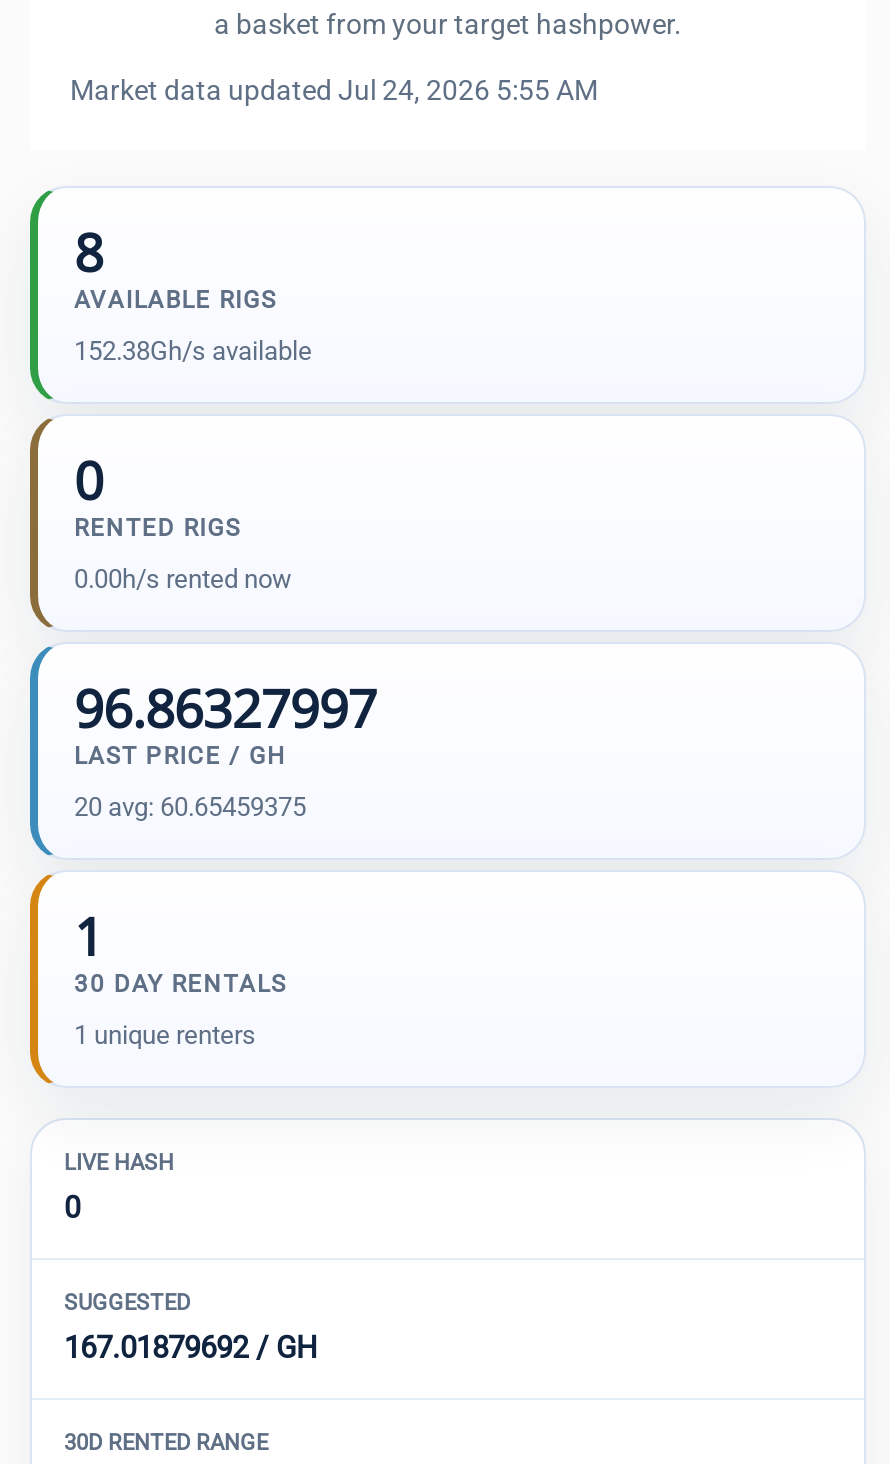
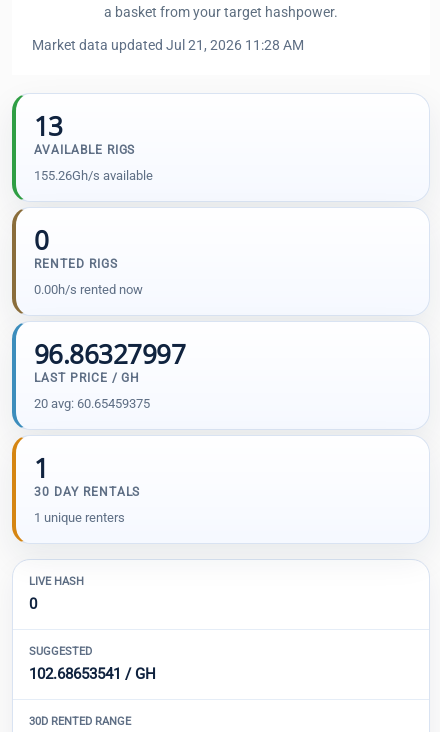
- Market data updated Jul 24, 2026 5:55 AM
+ Market data updated Jul 21, 2026 11:28 AM

- 8
+ 13

- 152.38Gh/s available
+ 155.26Gh/s available

- 167.01879692 / GH
+ 102.68653541 / GH
